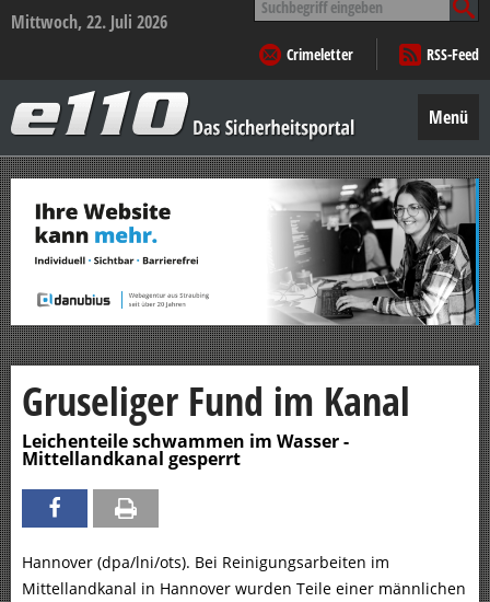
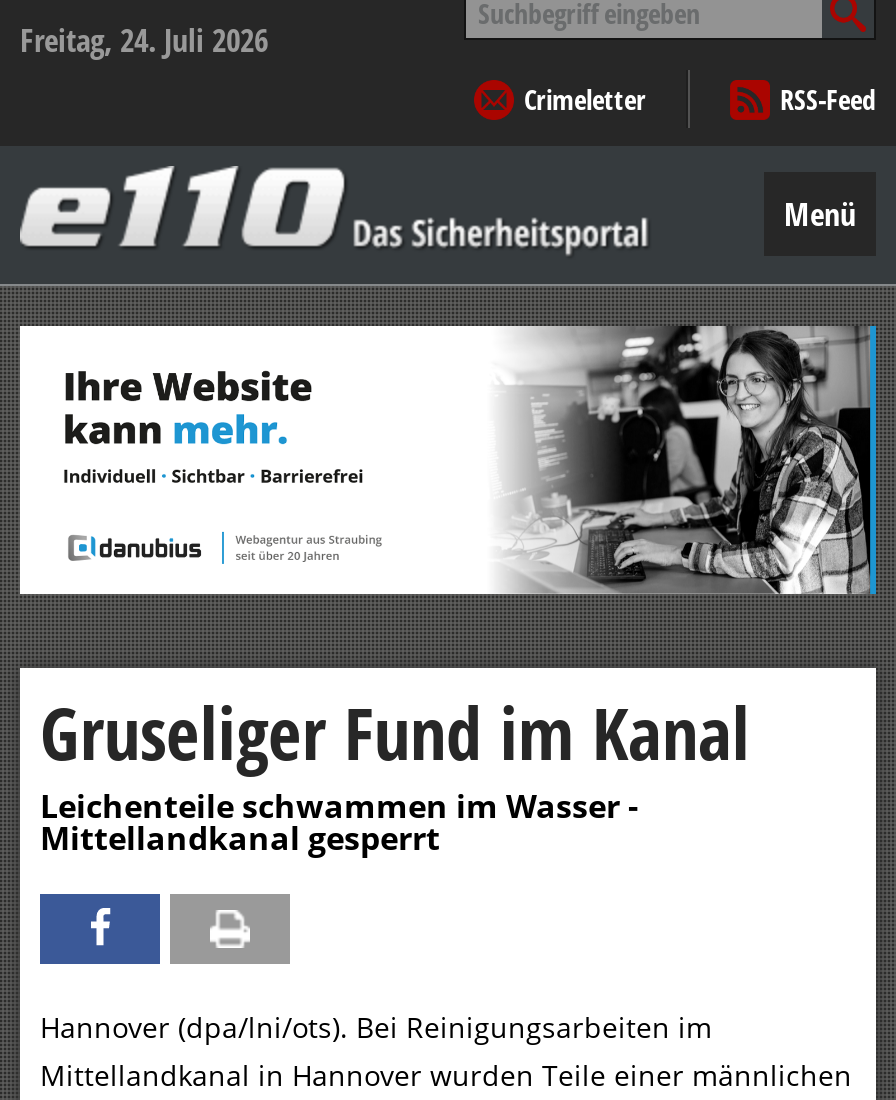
- Mittwoch, 22. Juli 2026
+ Freitag, 24. Juli 2026
